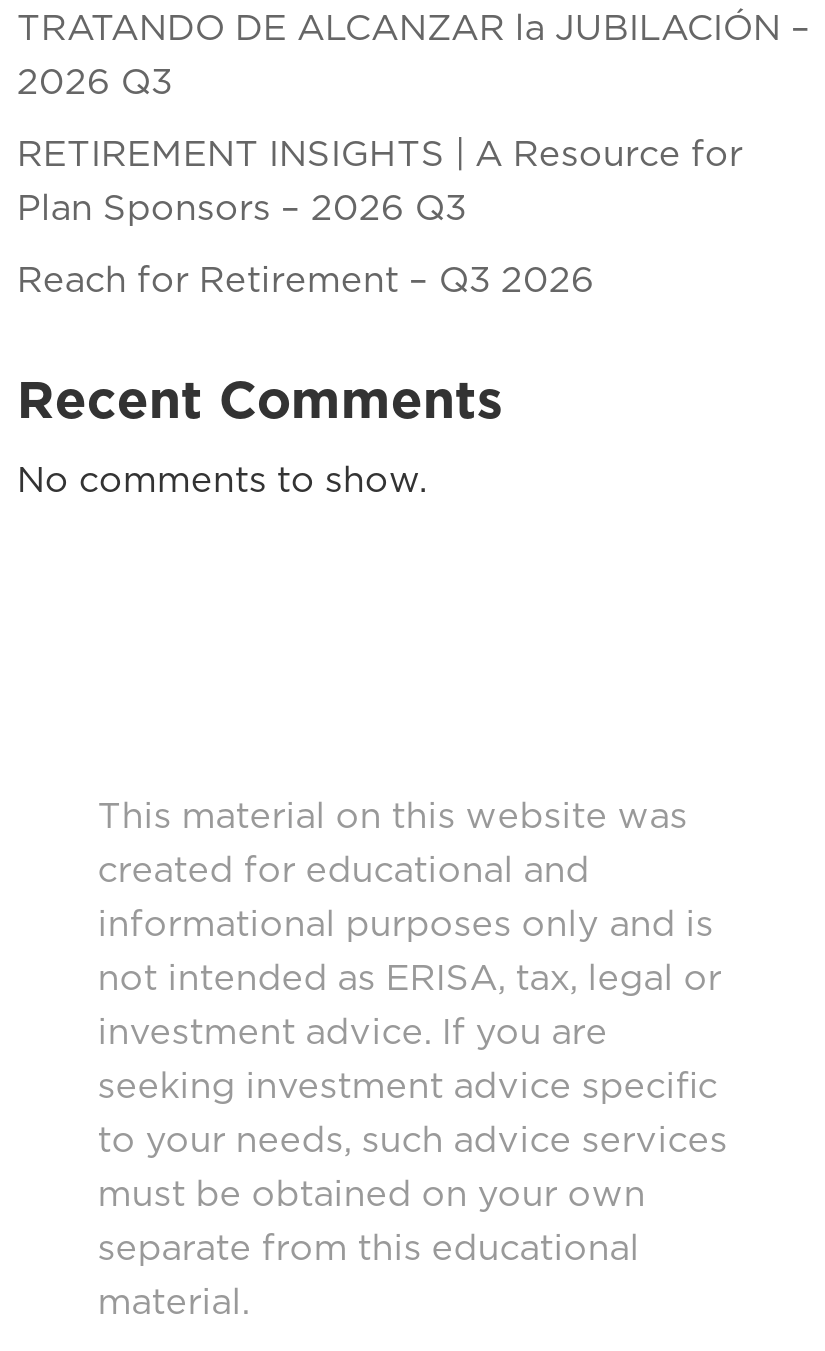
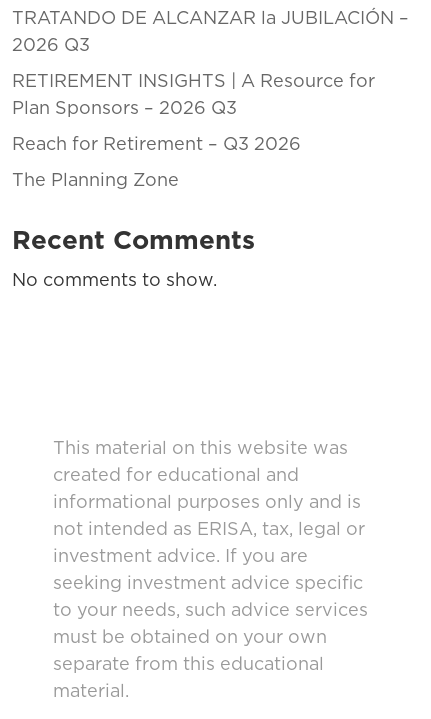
+ The Planning Zone
